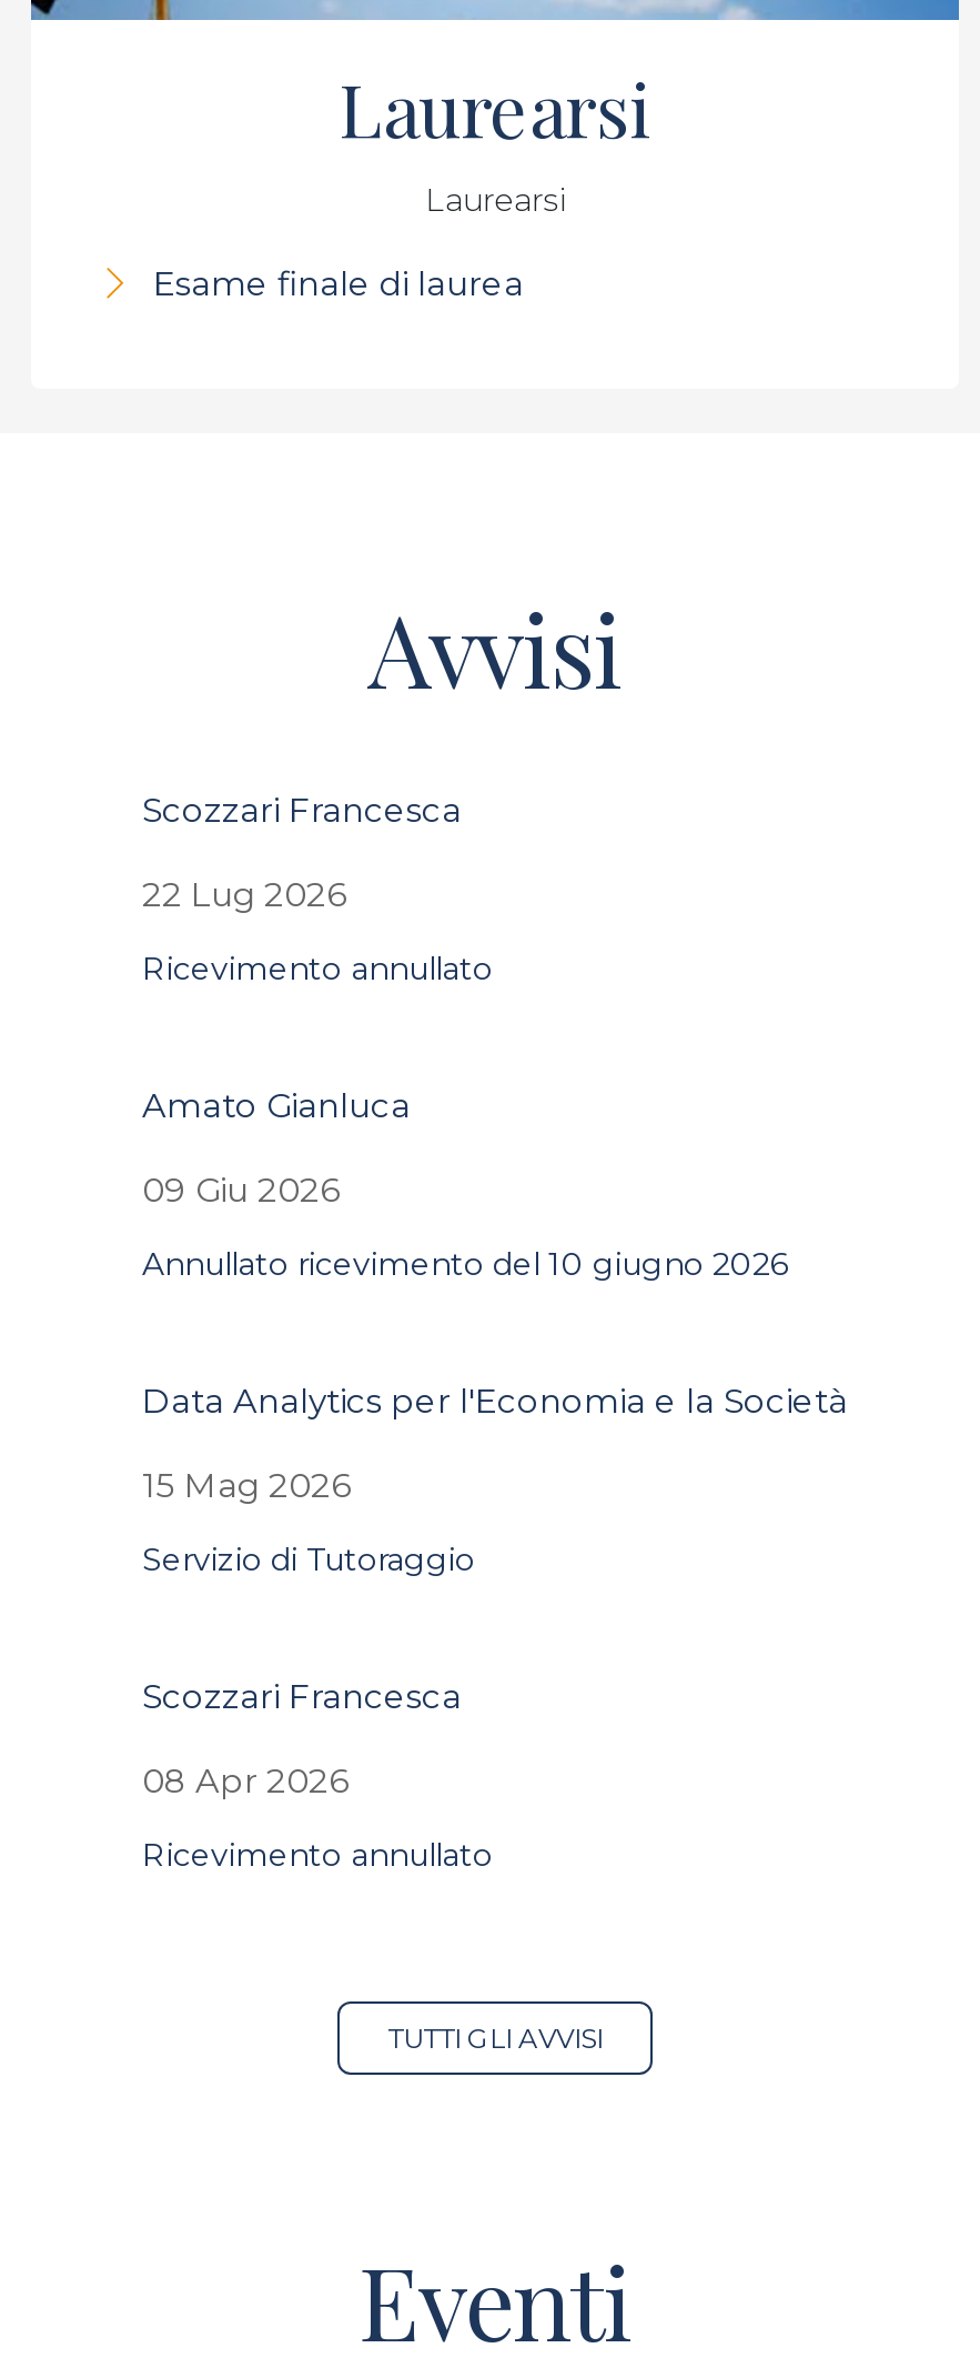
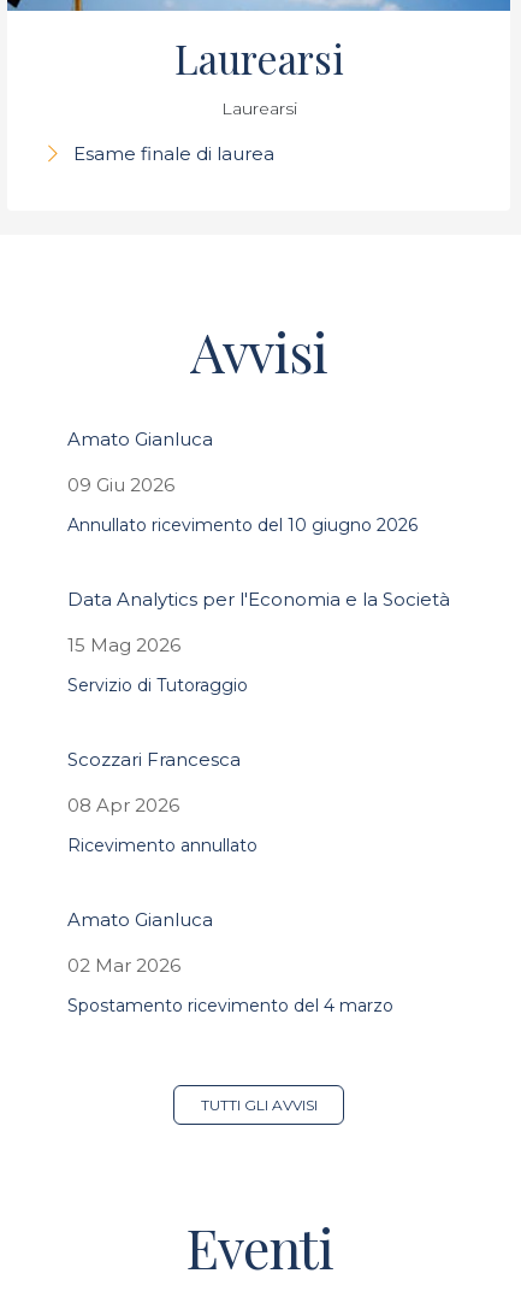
- Scozzari Francesca
- 22 Lug 2026
- Ricevimento annullato

moved up: Amato Gianluca | 09 Giu 2026 | Annullato ricevimento del 10 giugno 2026 | ... | 08 Apr 2026 | Ricevimento annullato

+ Amato Gianluca
+ 02 Mar 2026
+ Spostamento ricevimento del 4 marzo
